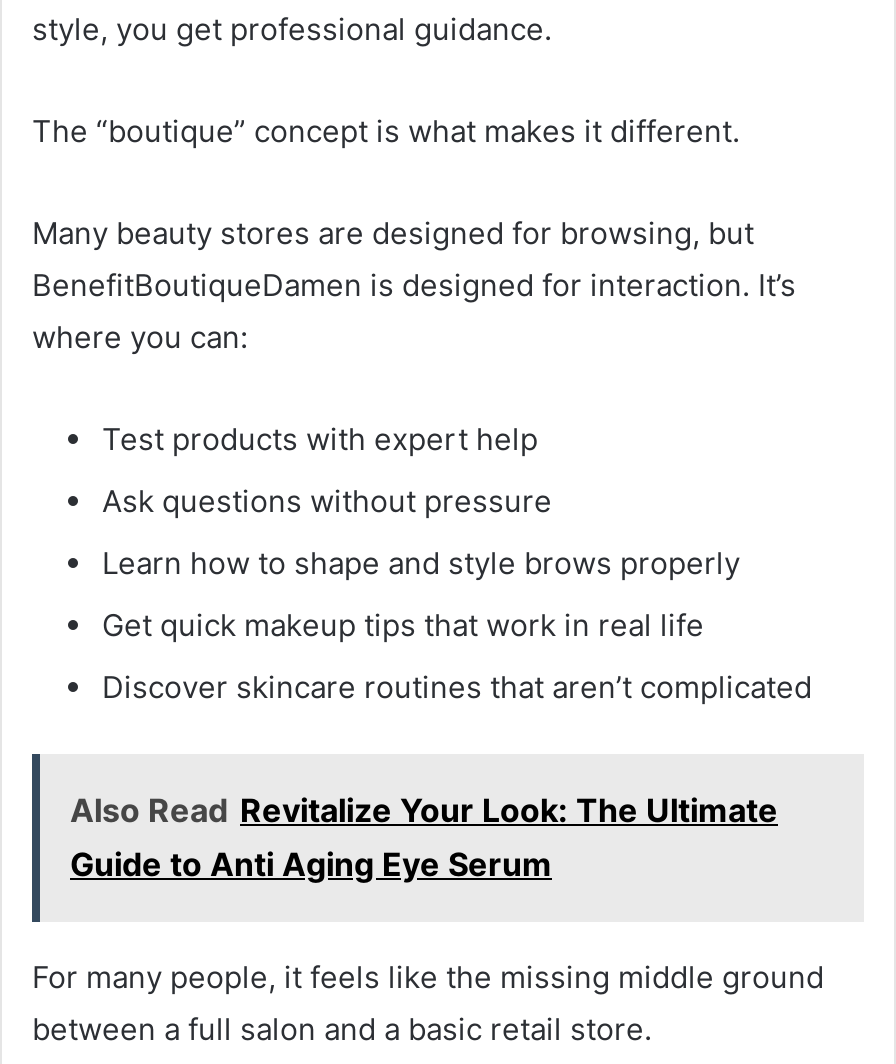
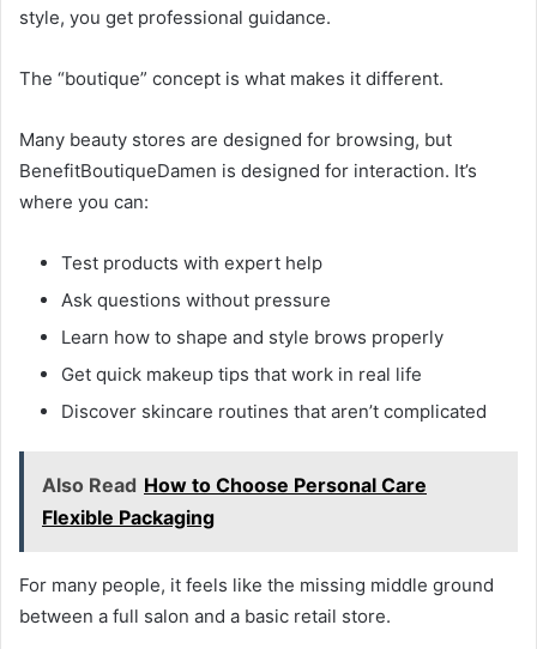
- Also Read Revitalize Your Look: The Ultimate
- Guide to Anti Aging Eye Serum
+ Also Read How to Choose Personal Care
+ Flexible Packaging
